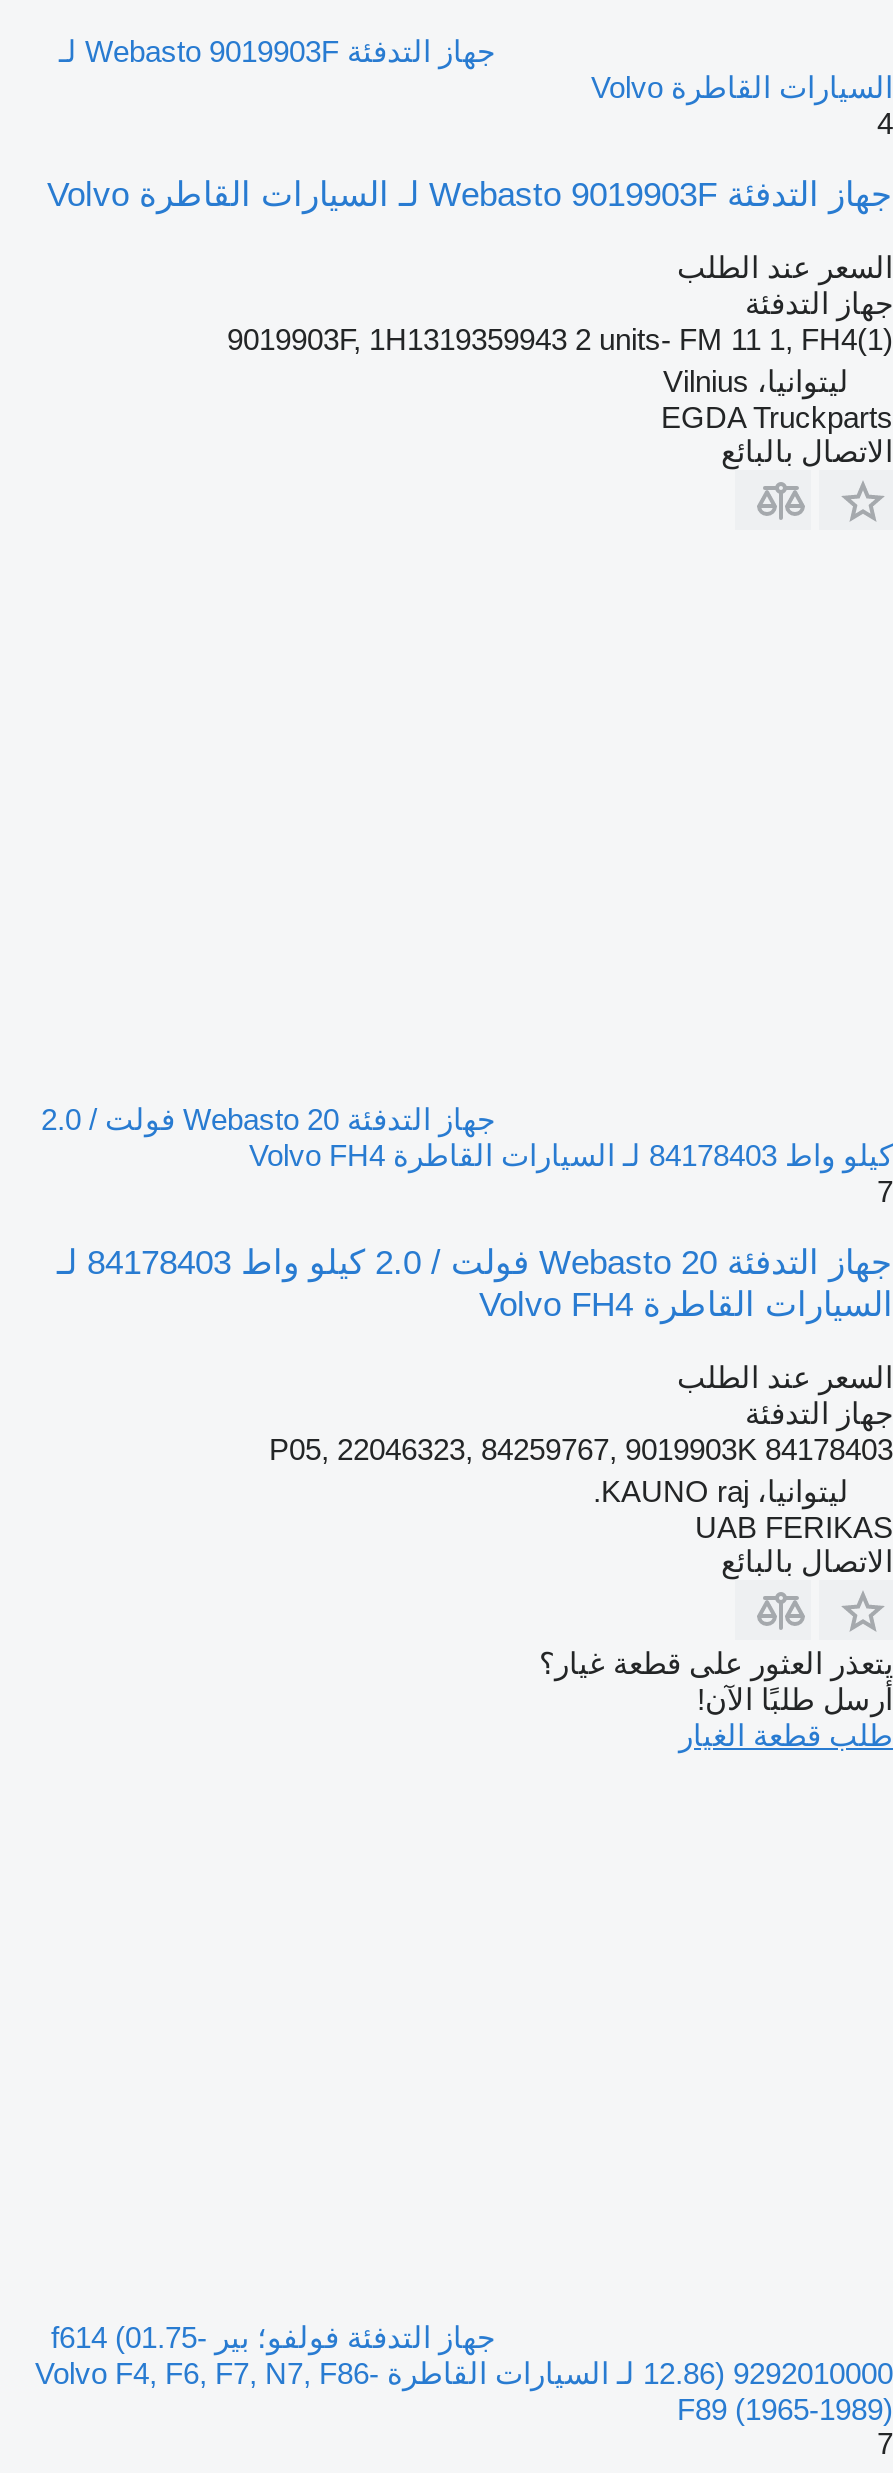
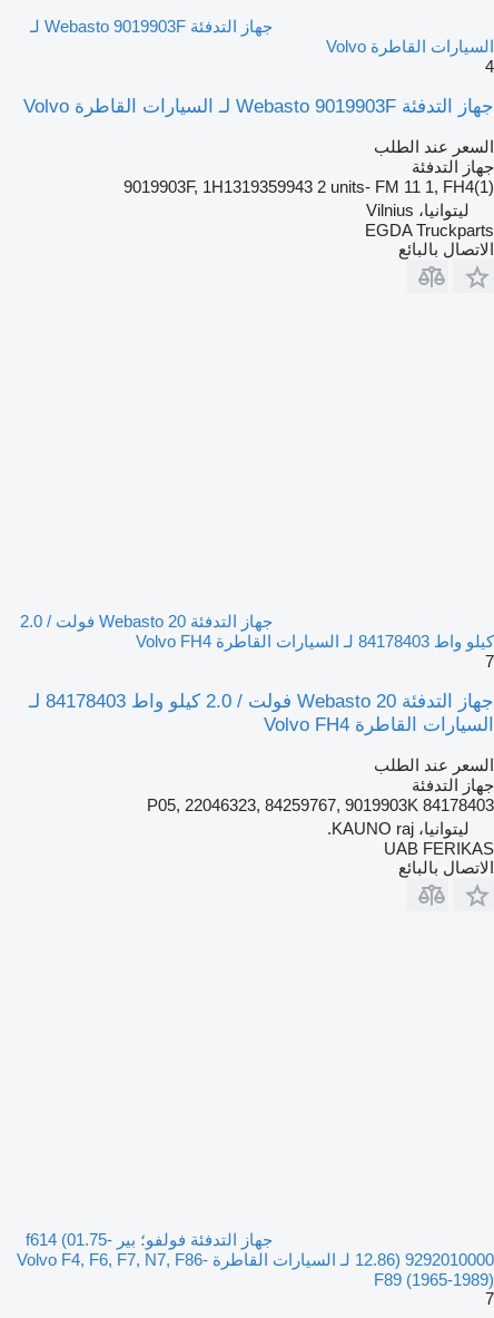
- يتعذر العثور على قطعة غيار؟
- أرسل طلبًا الآن!
- طلب قطعة الغيار
